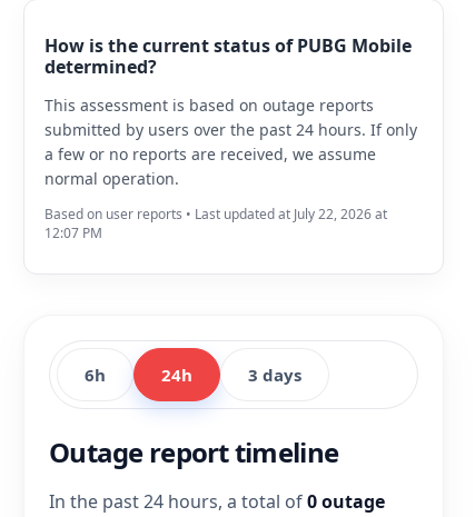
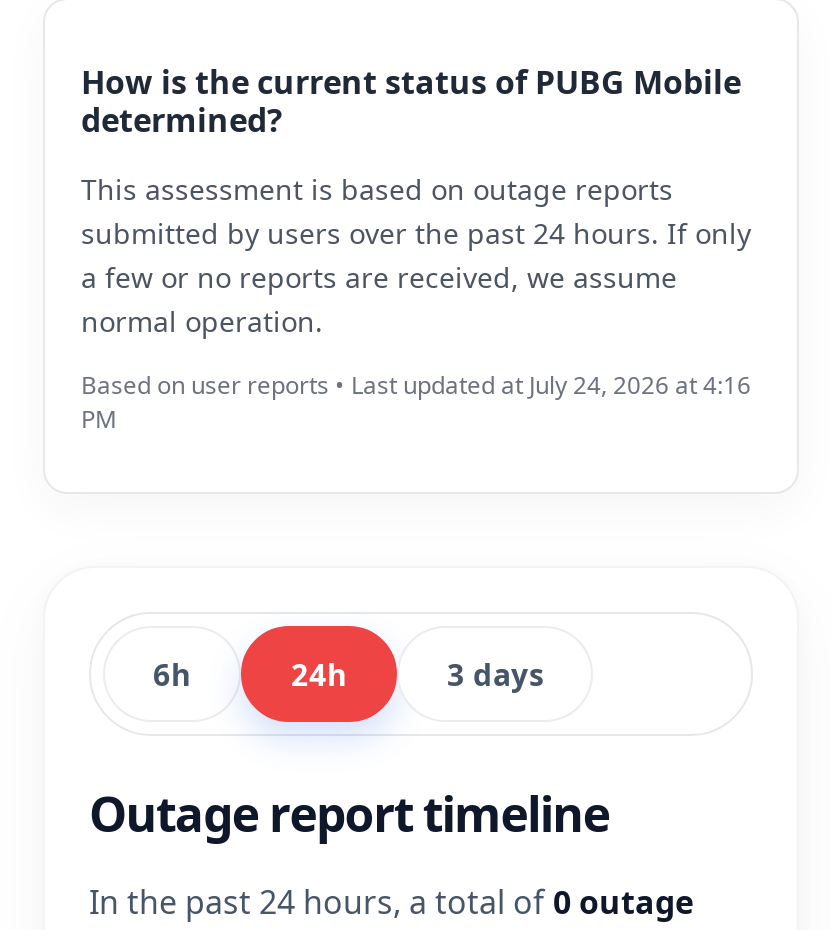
- Based on user reports • Last updated at July 22, 2026 at
- 12:07 PM
+ Based on user reports • Last updated at July 24, 2026 at 4:16
+ PM
